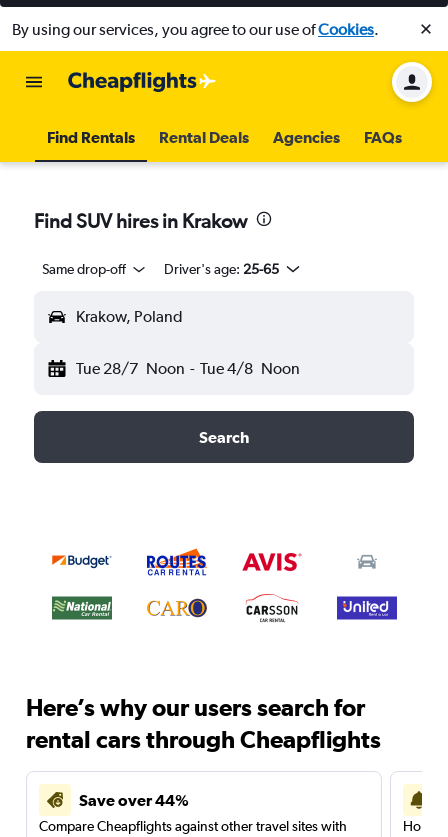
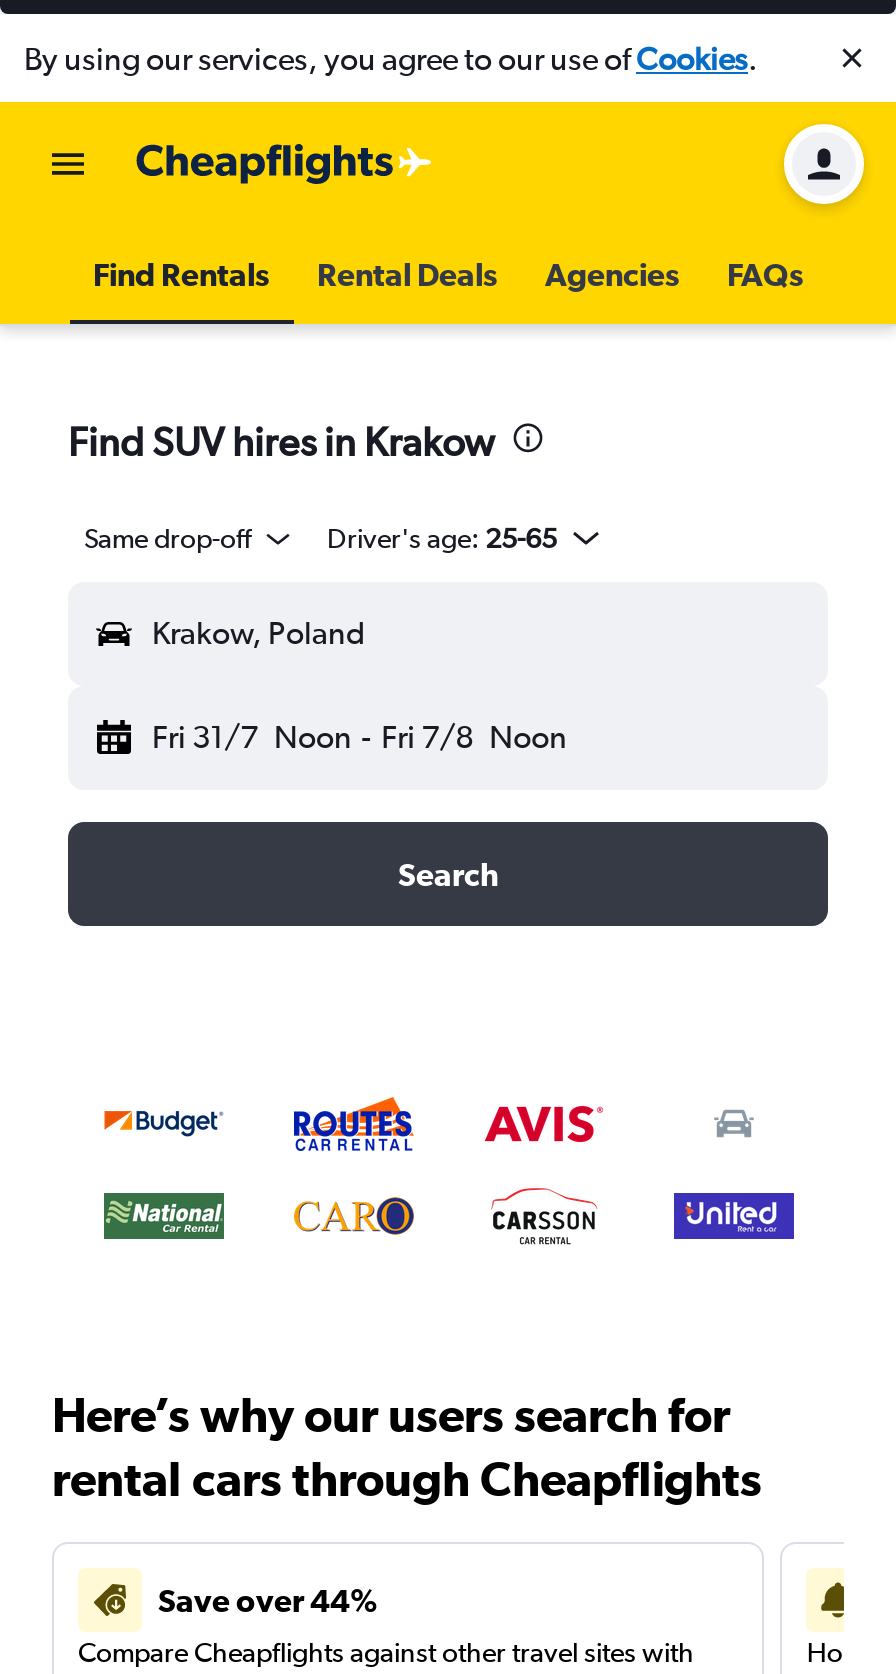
- Tue 28/7 Noon - Tue 4/8 Noon
+ Fri 31/7 Noon - Fri 7/8 Noon
